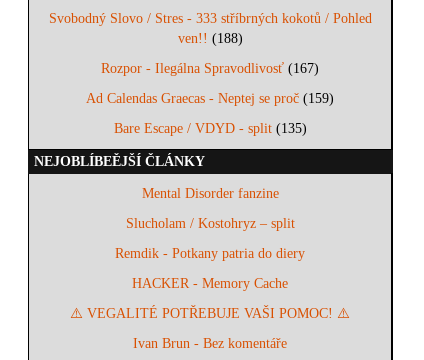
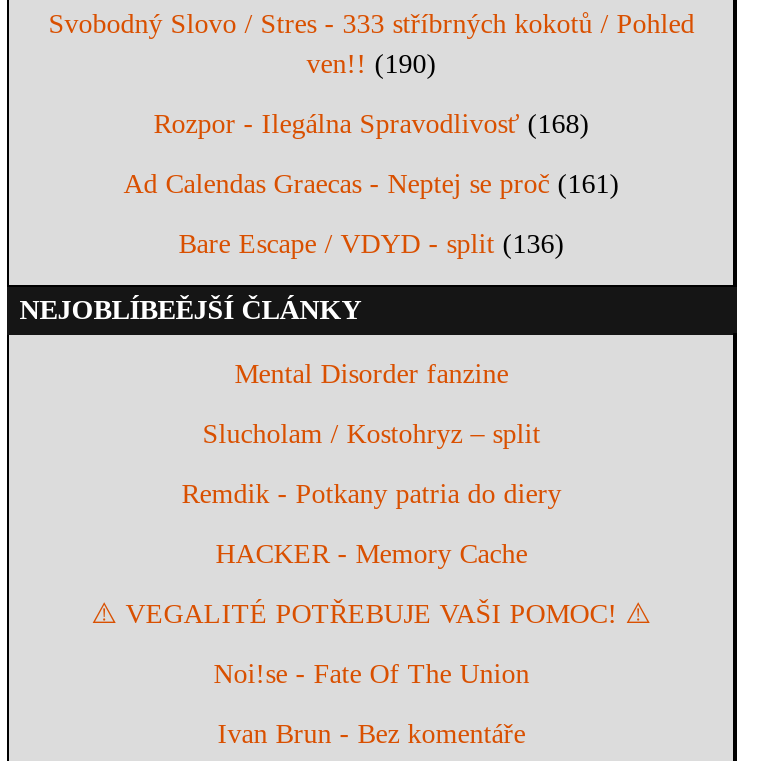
- ven!! (188)
+ ven!! (190)

- Rozpor - Ilegálna Spravodlivosť (167)
+ Rozpor - Ilegálna Spravodlivosť (168)

- Ad Calendas Graecas - Neptej se proč (159)
+ Ad Calendas Graecas - Neptej se proč (161)

- Bare Escape / VDYD - split (135)
+ Bare Escape / VDYD - split (136)

+ Noi!se - Fate Of The Union
